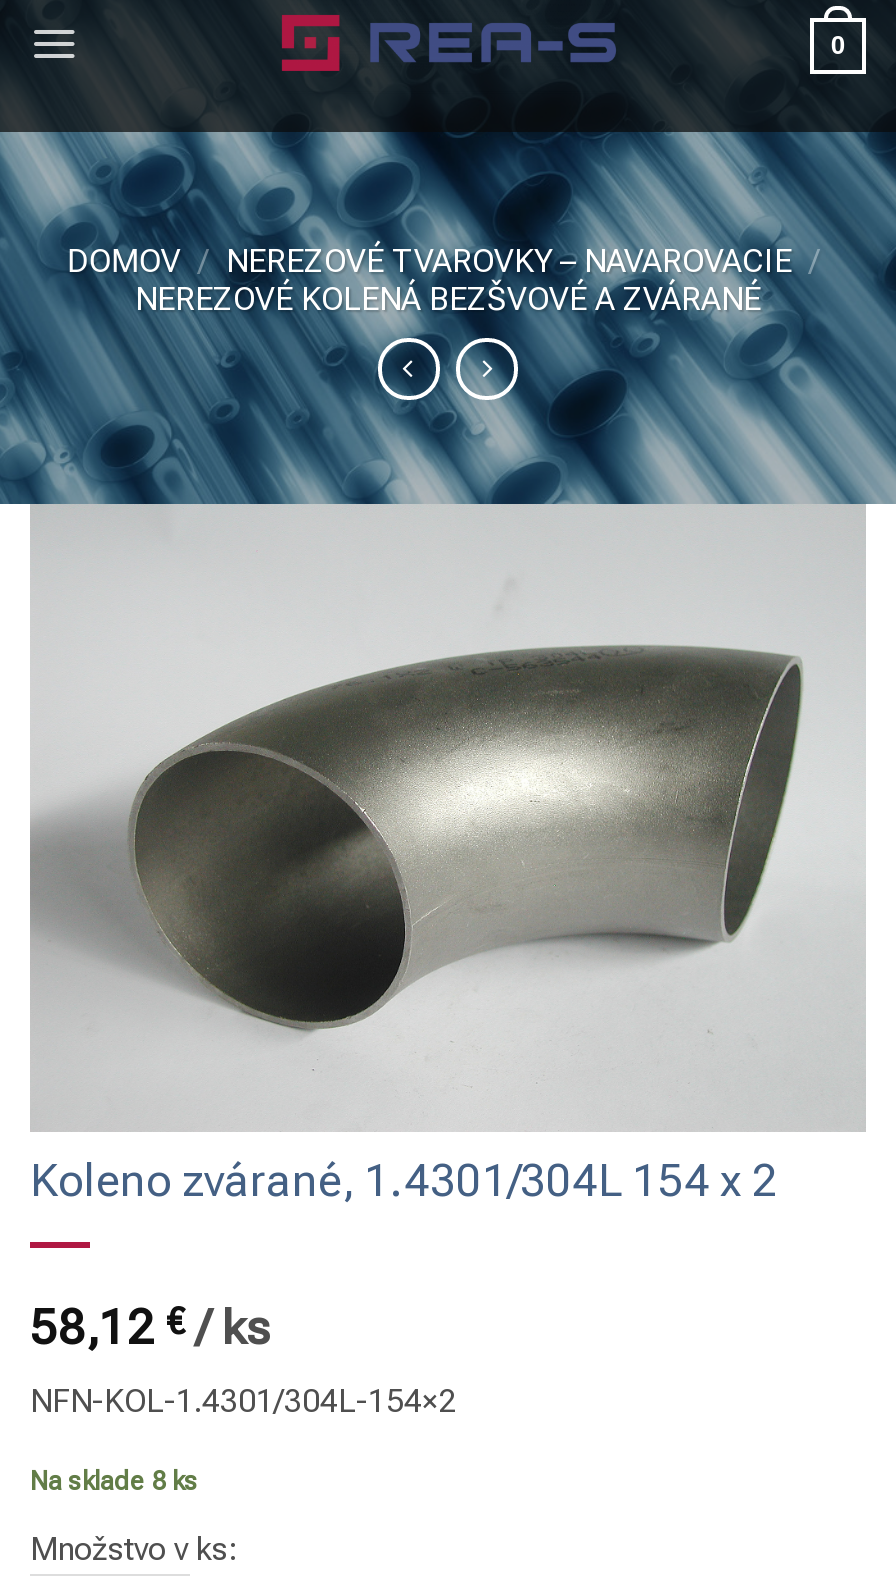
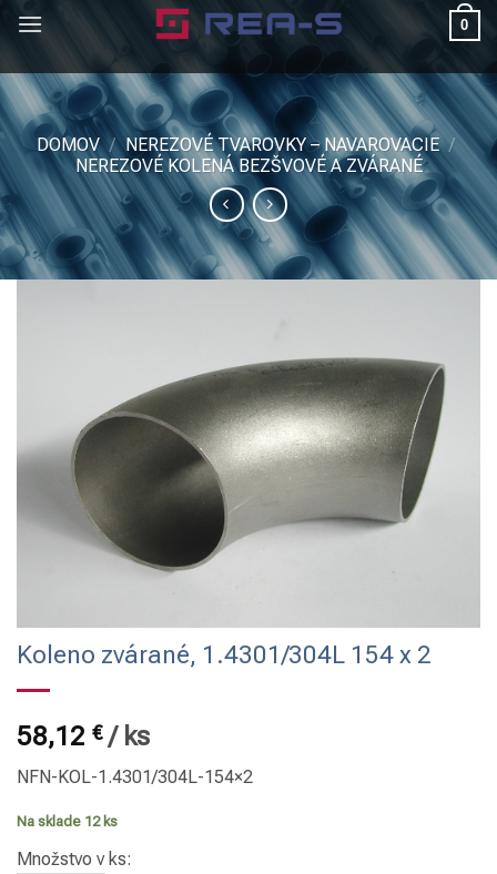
- Na sklade 8 ks
+ Na sklade 12 ks
